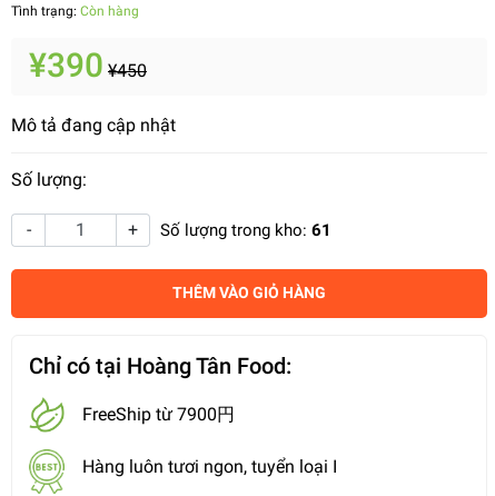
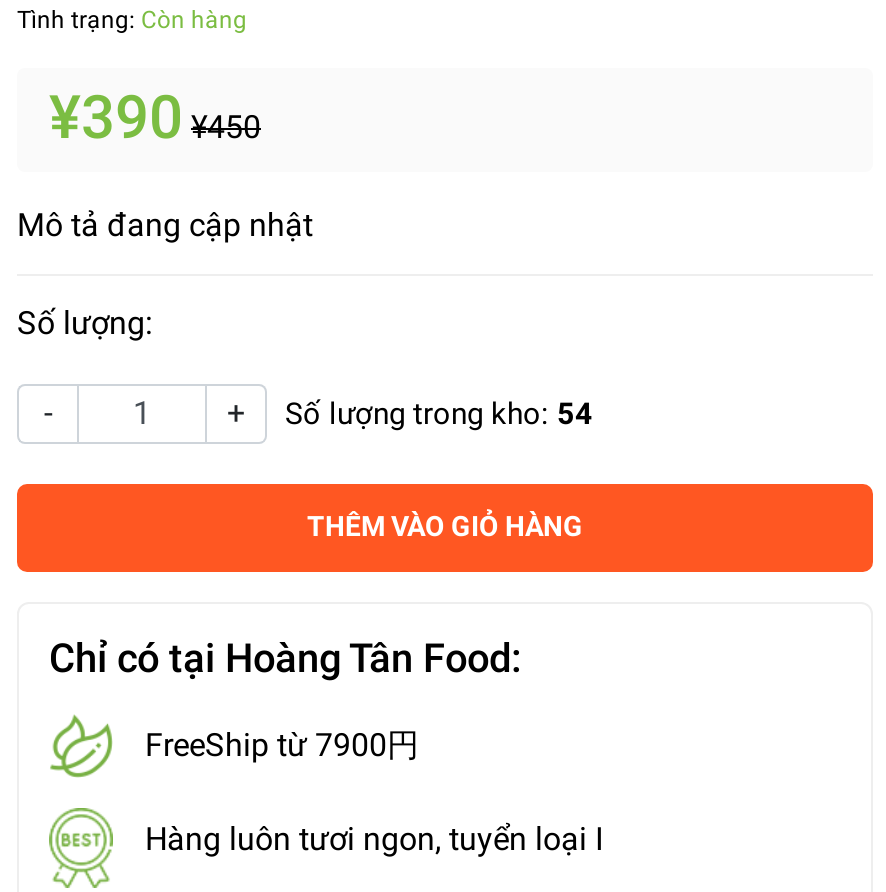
- Số lượng trong kho: 61
+ Số lượng trong kho: 54
